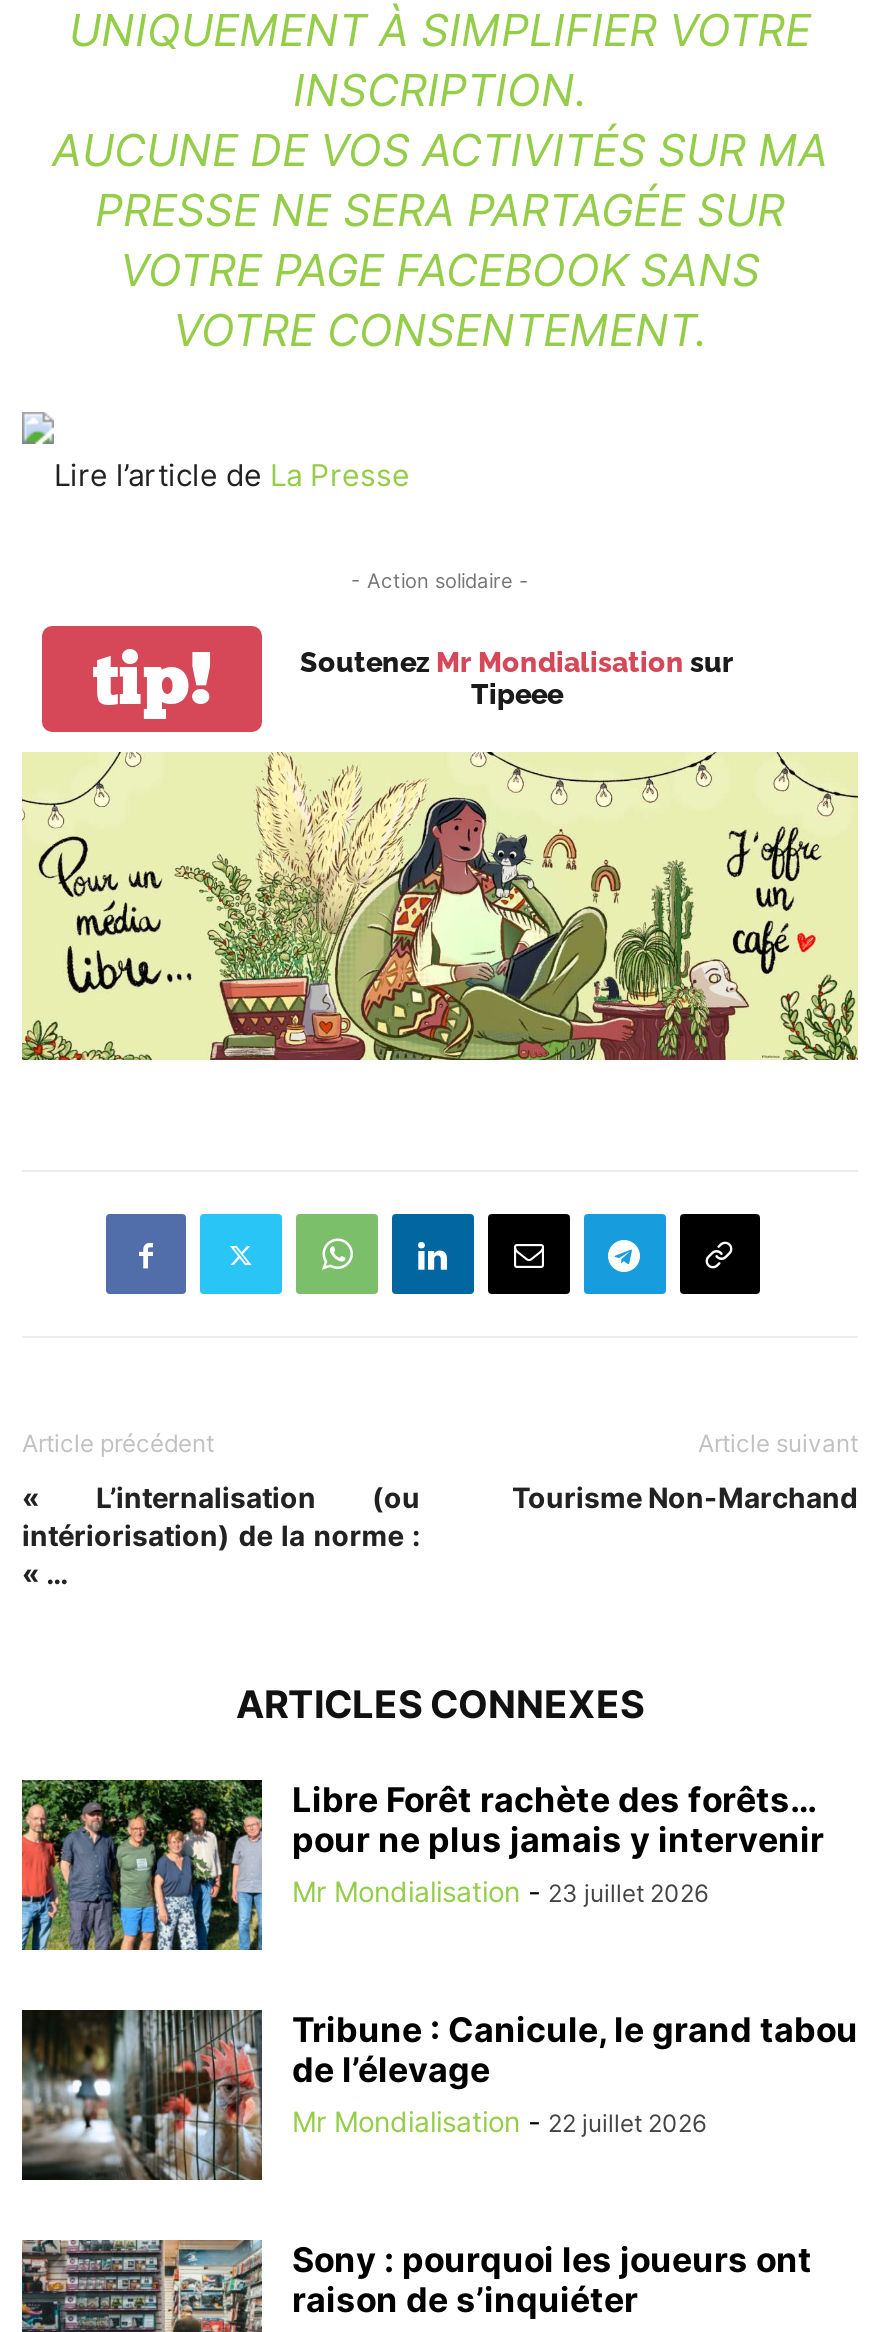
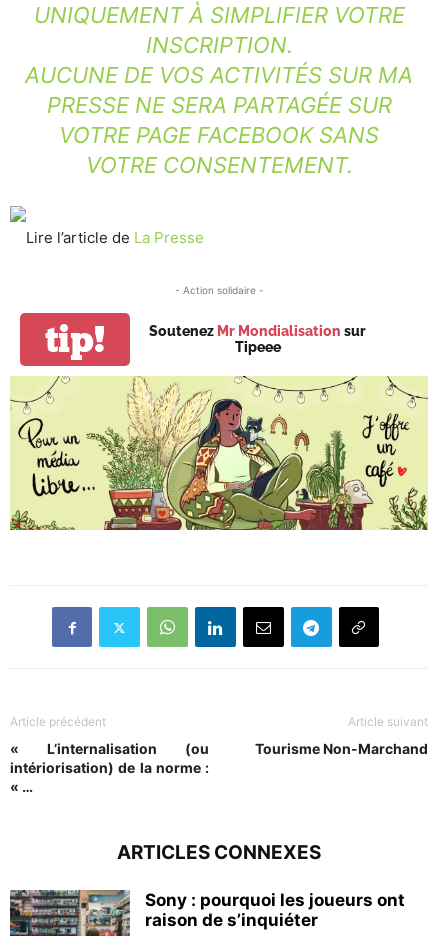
- [image]
- Libre Forêt rachète des forêts…
- pour ne plus jamais y intervenir
- Mr Mondialisation - 23 juillet 2026

- [image]
- Tribune : Canicule, le grand tabou
- de l’élevage
- Mr Mondialisation - 22 juillet 2026
